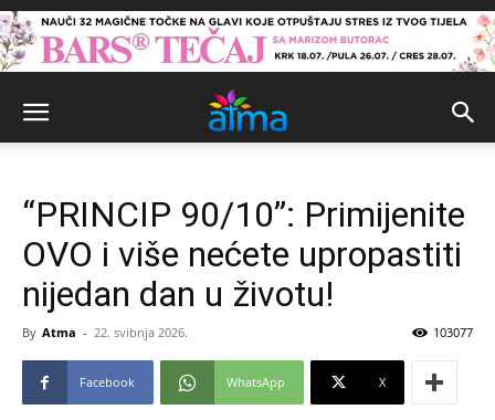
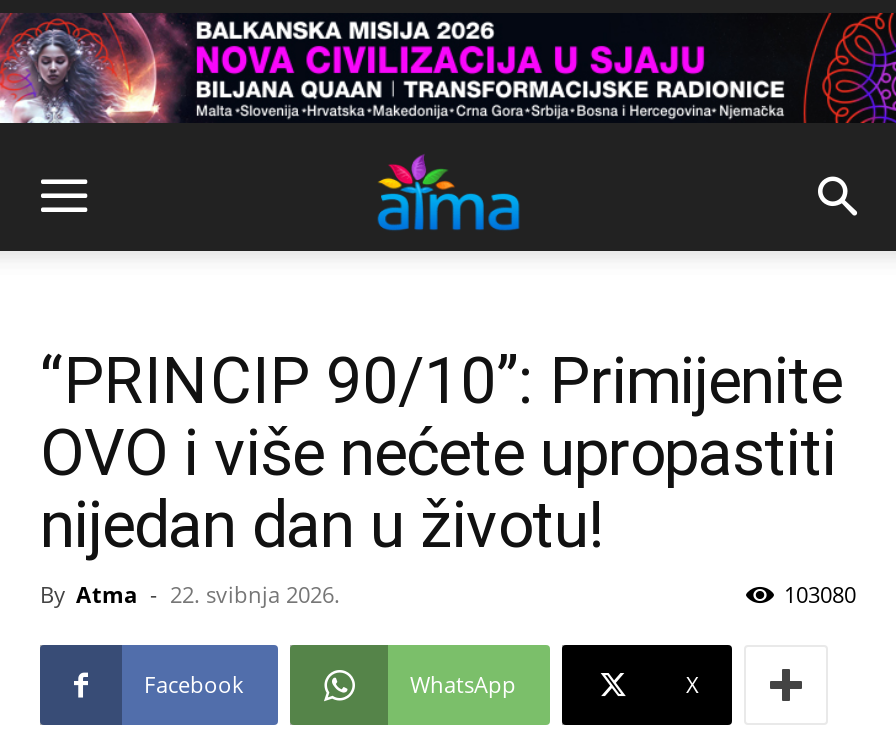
- [image]
+ [image]

- 103077
+ 103080
